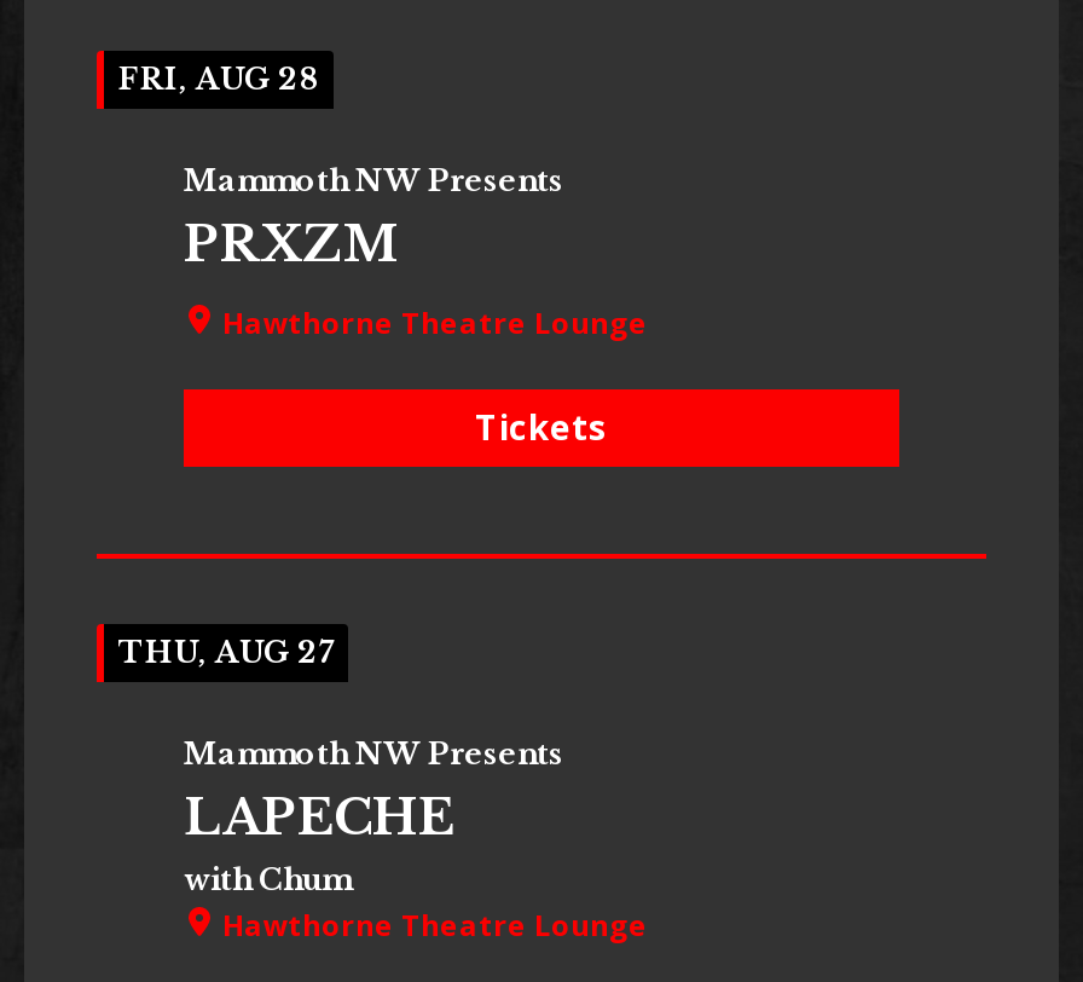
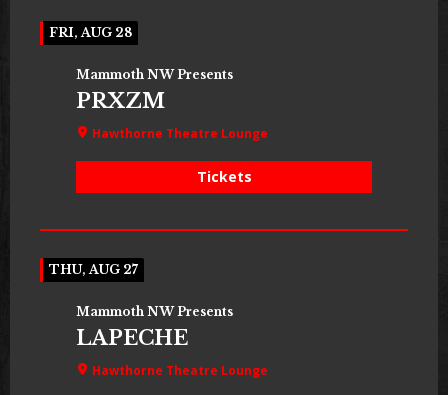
- with Chum
